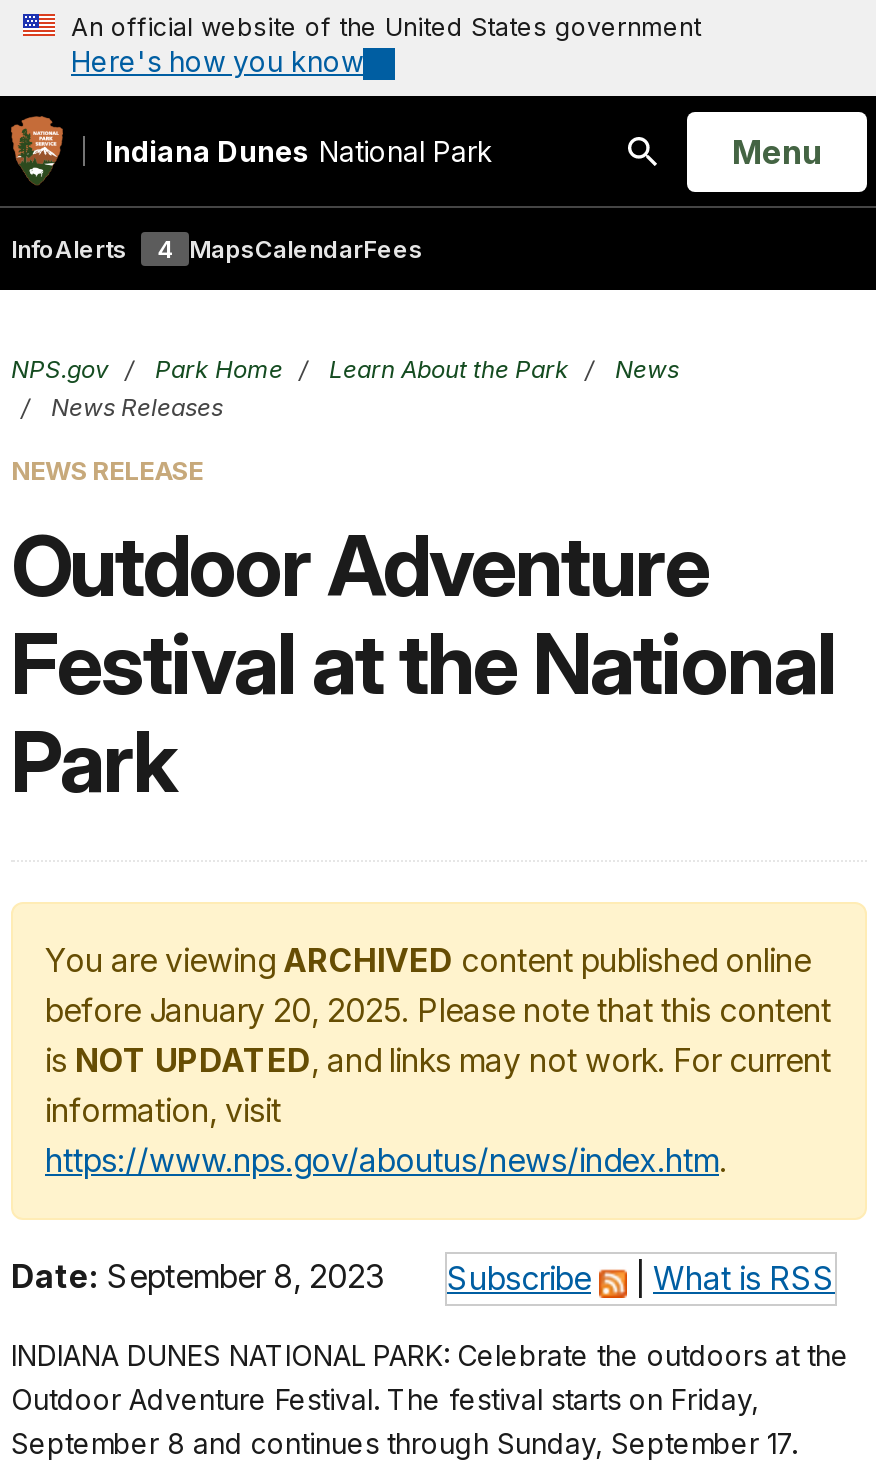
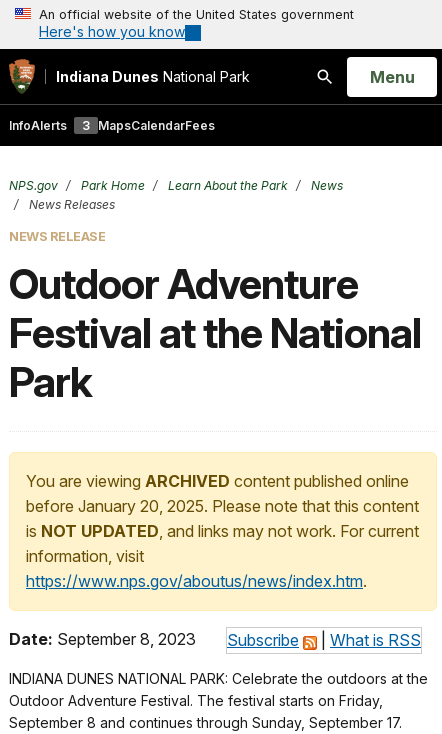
- 4 MapsCalendarFees
+ 3 MapsCalendarFees
